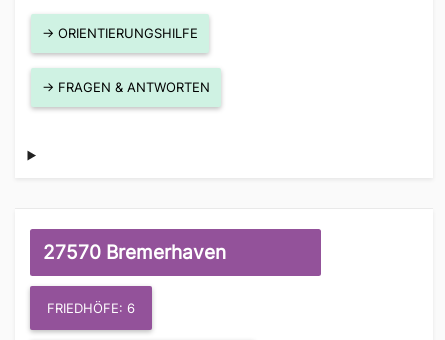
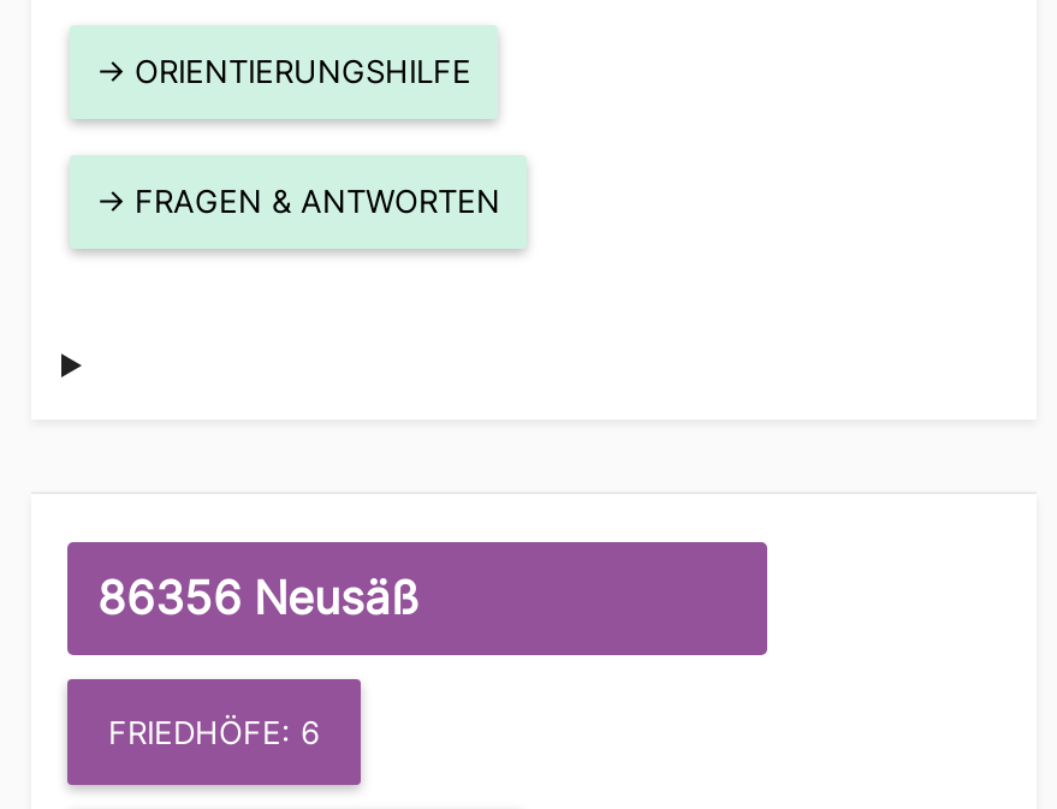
- 27570 Bremerhaven
+ 86356 Neusäß
